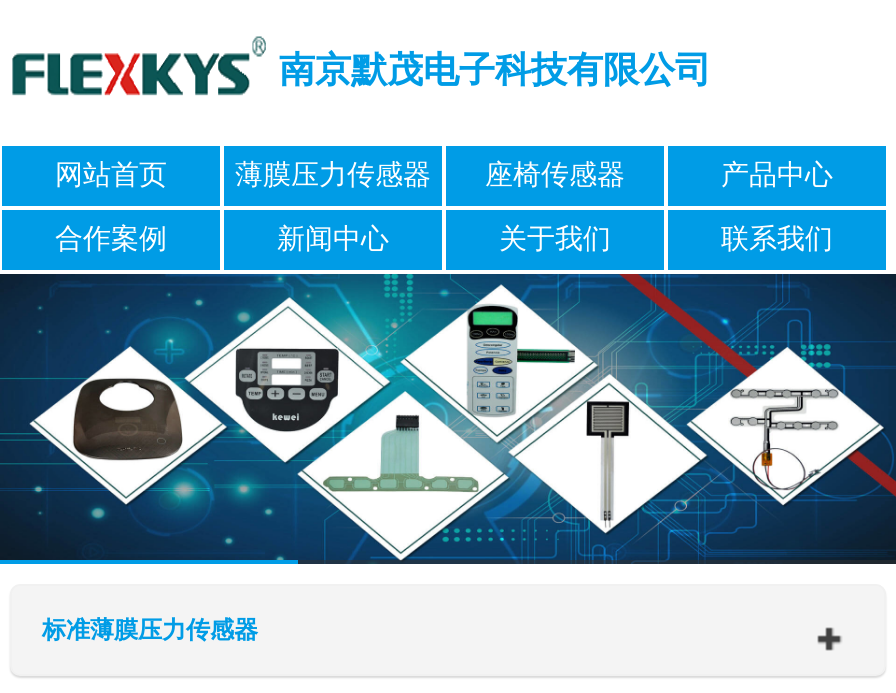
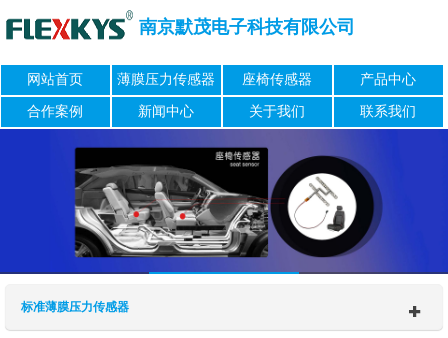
- [image]
+ [image]
